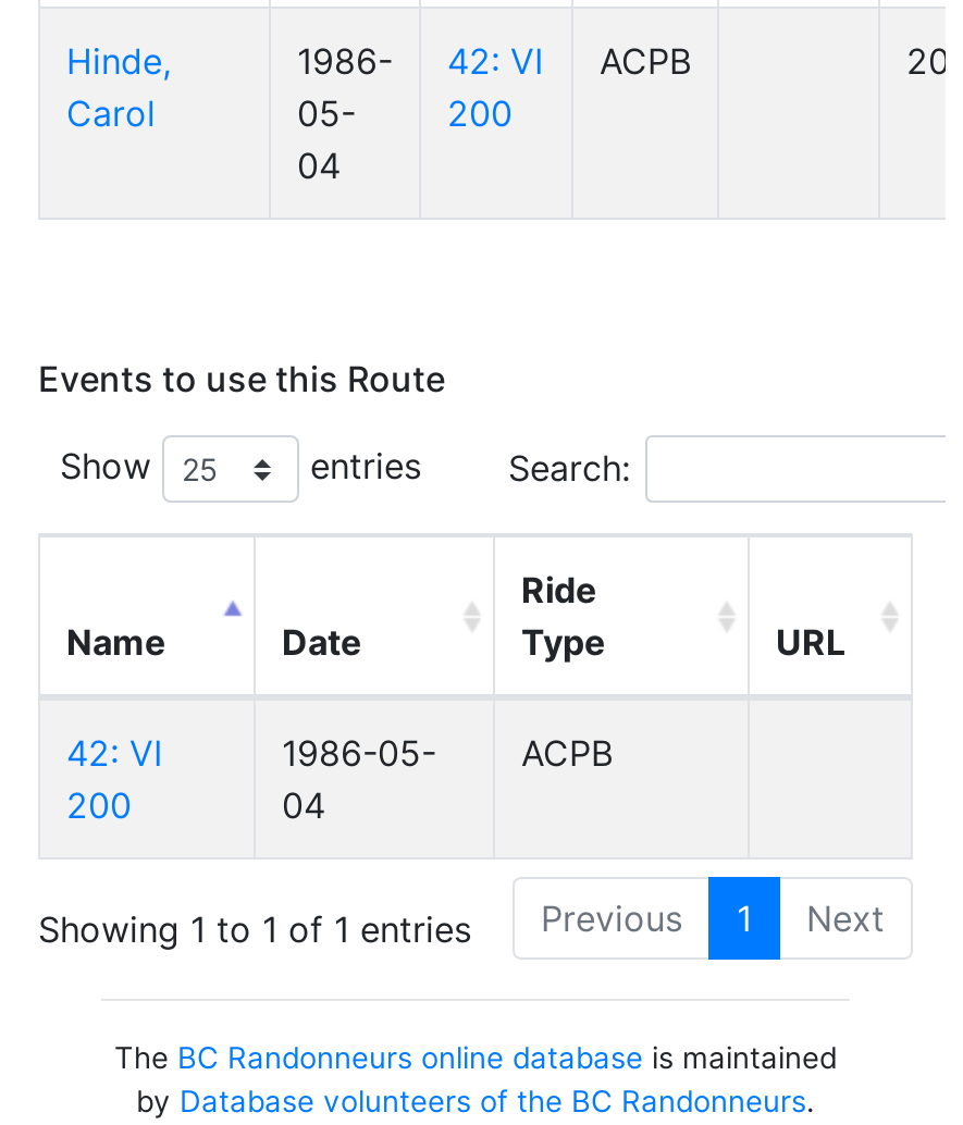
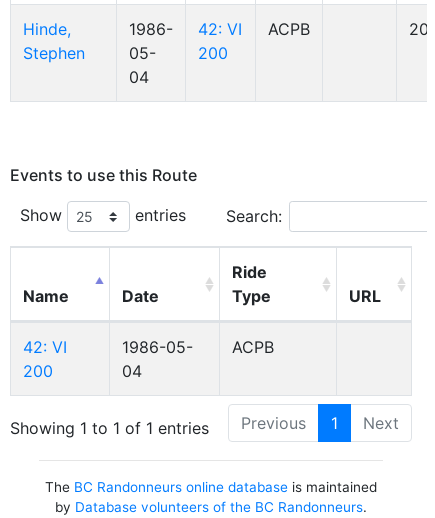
- Carol
+ Stephen
